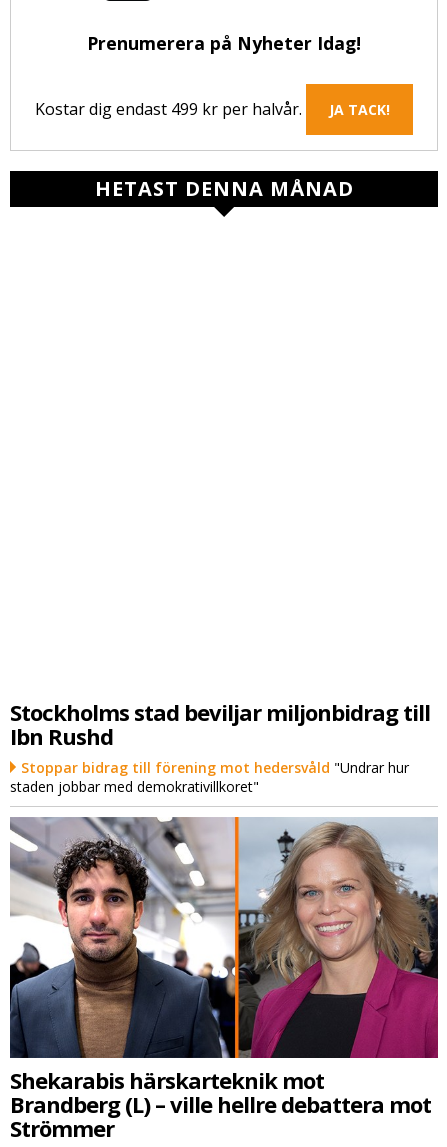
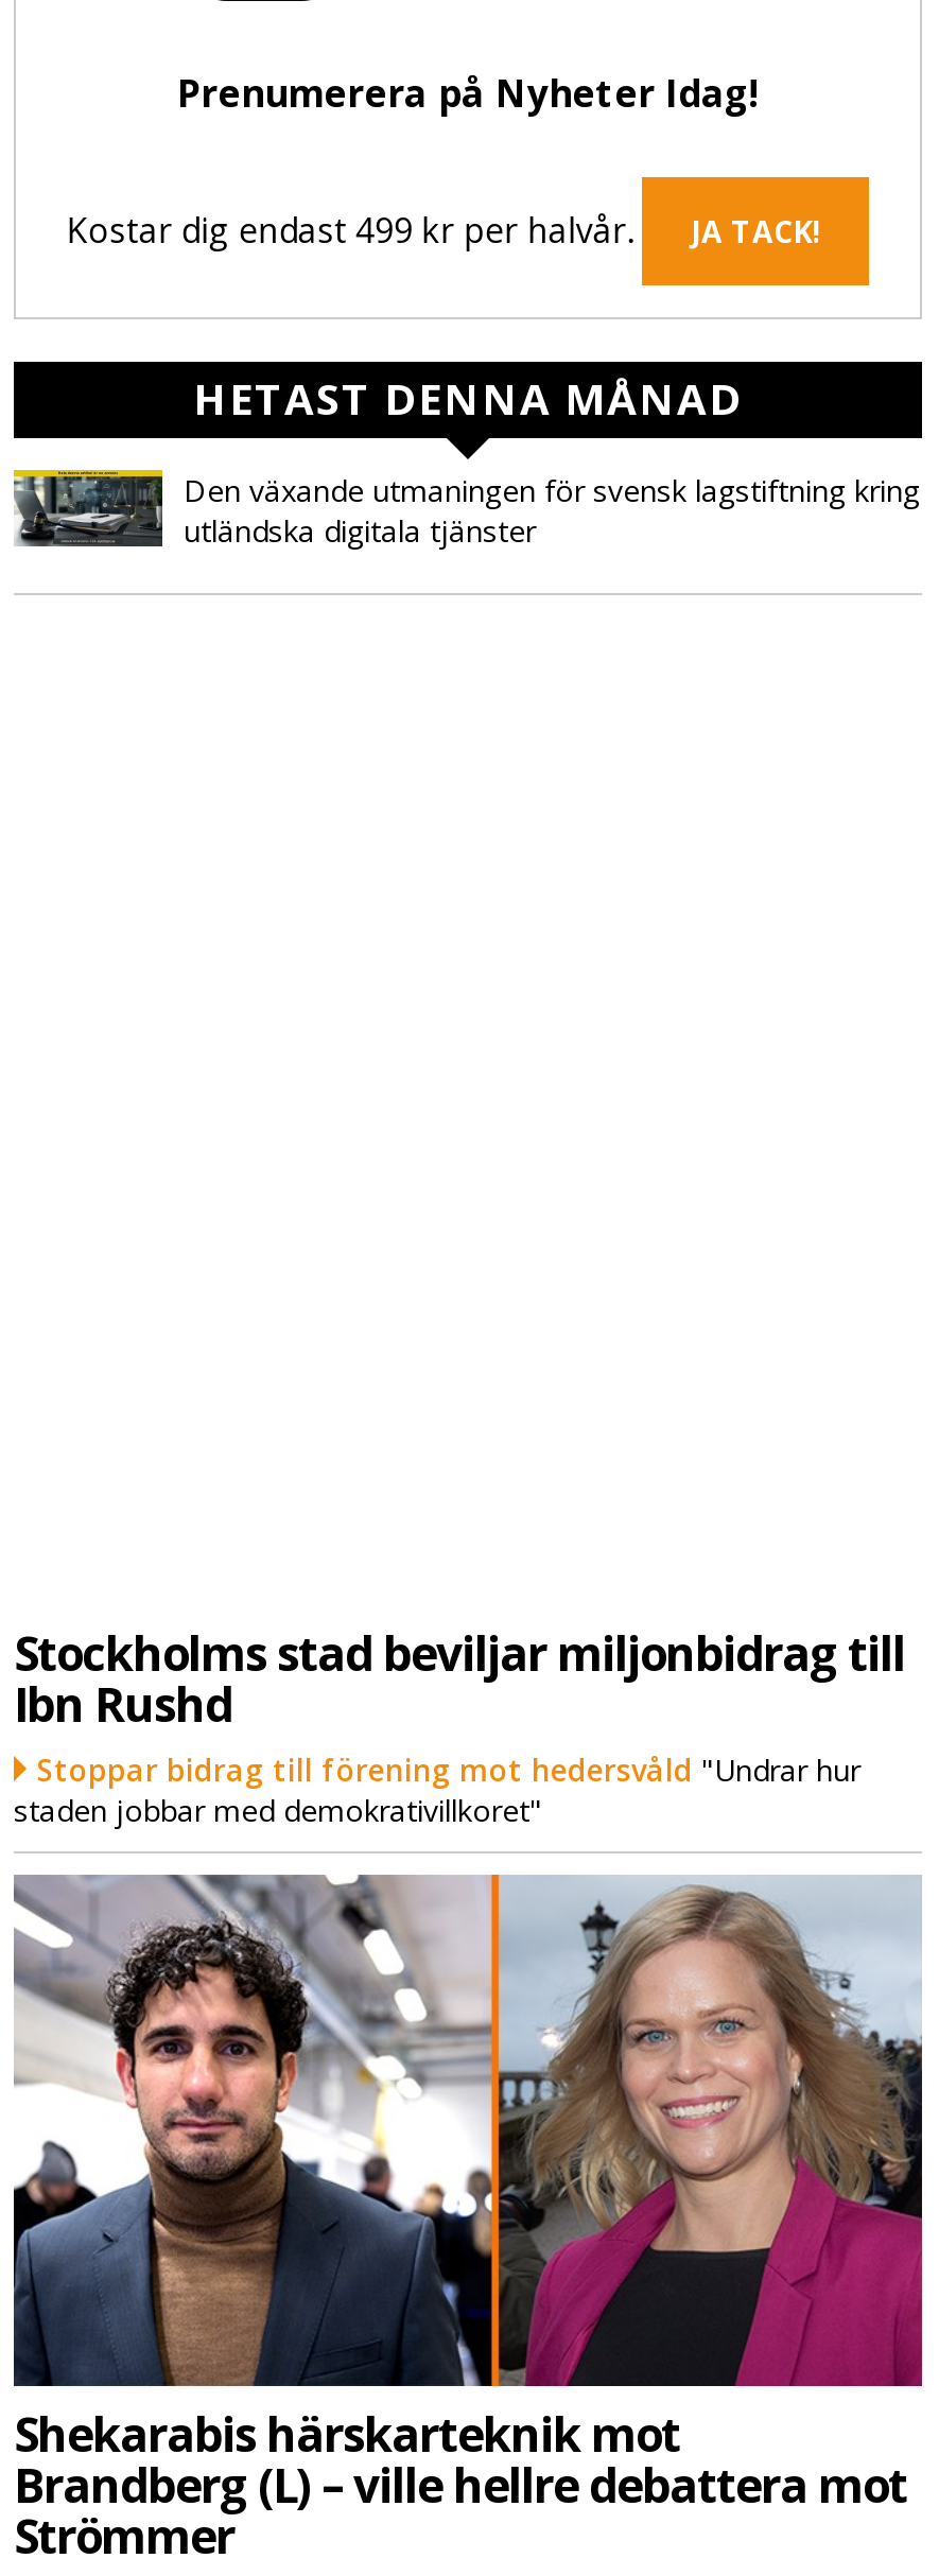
+ [image]
+ Den växande utmaningen för svensk lagstiftning kring
+ utländska digitala tjänster
